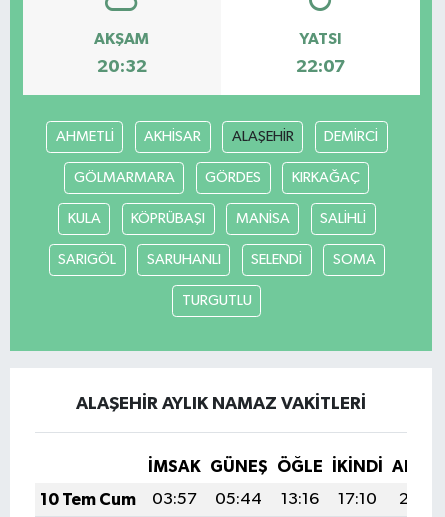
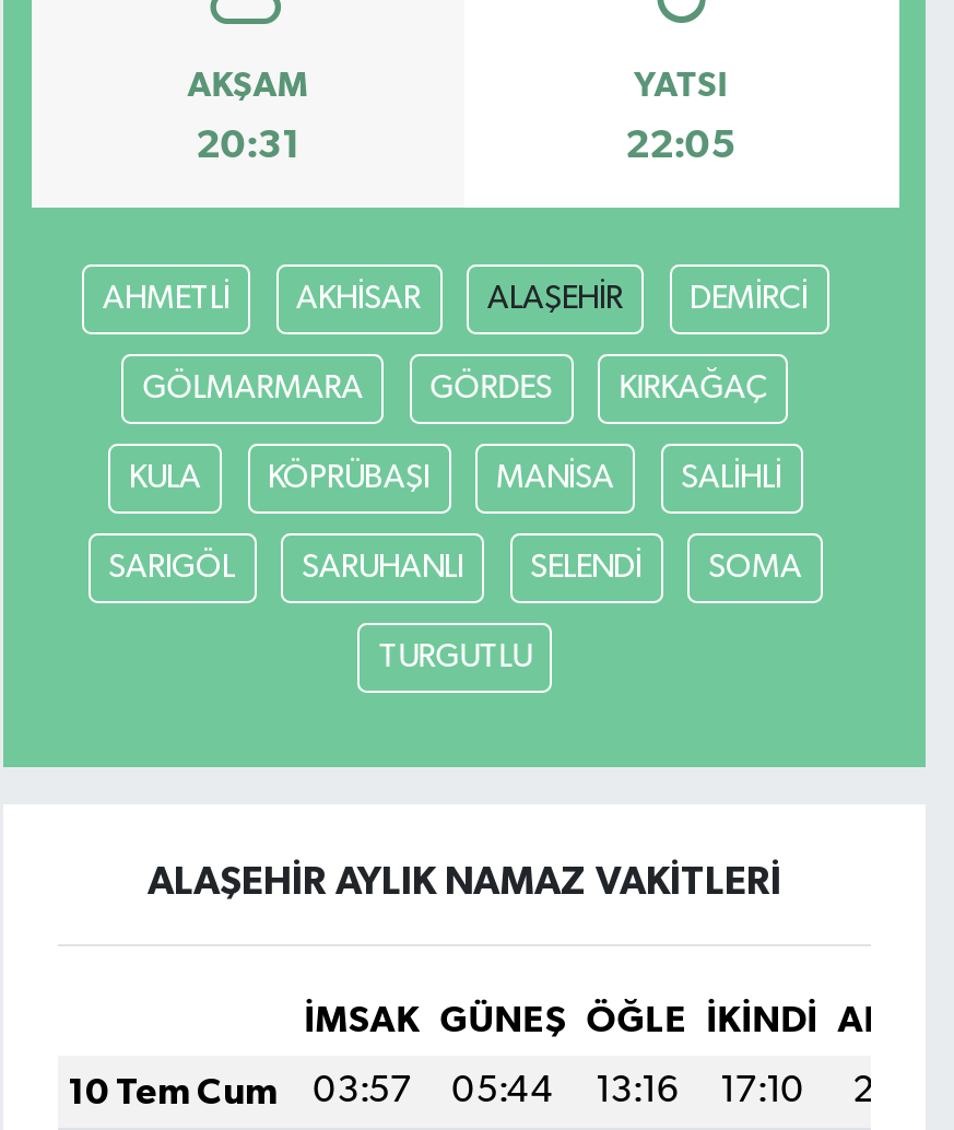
- 20:32
+ 20:31

- 22:07
+ 22:05
